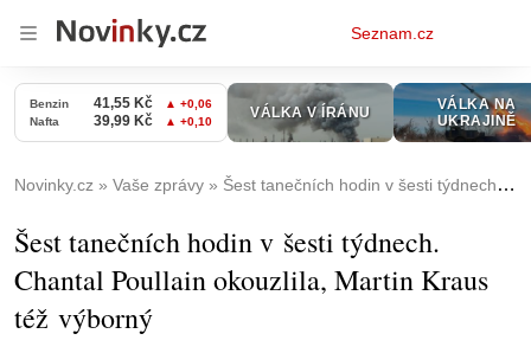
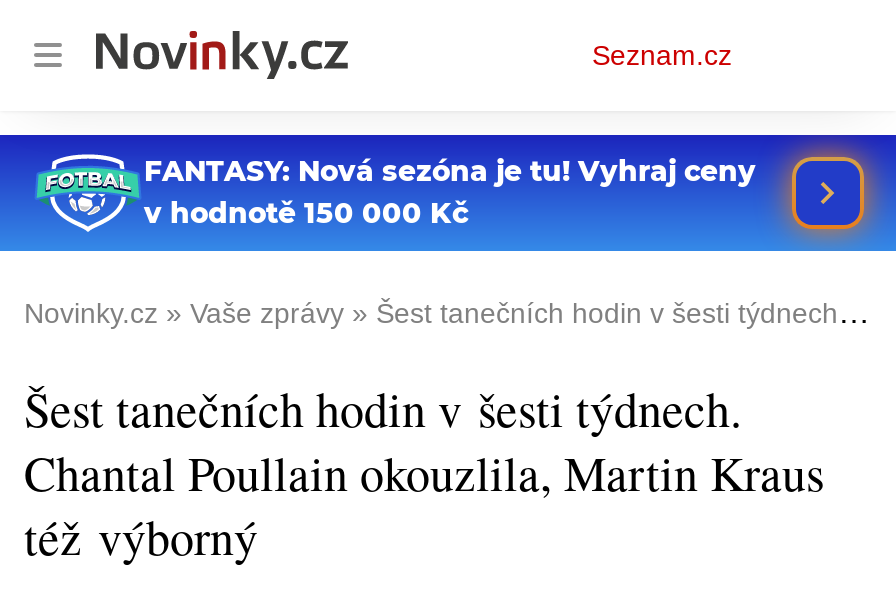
- [image]
+ [image]
